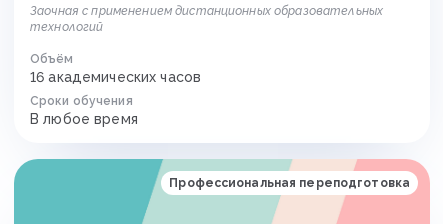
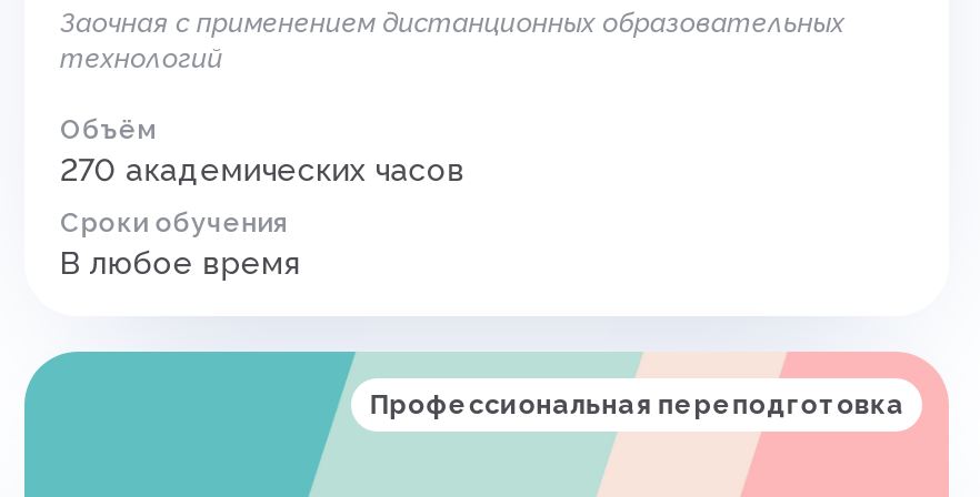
- 16 академических часов
+ 270 академических часов
